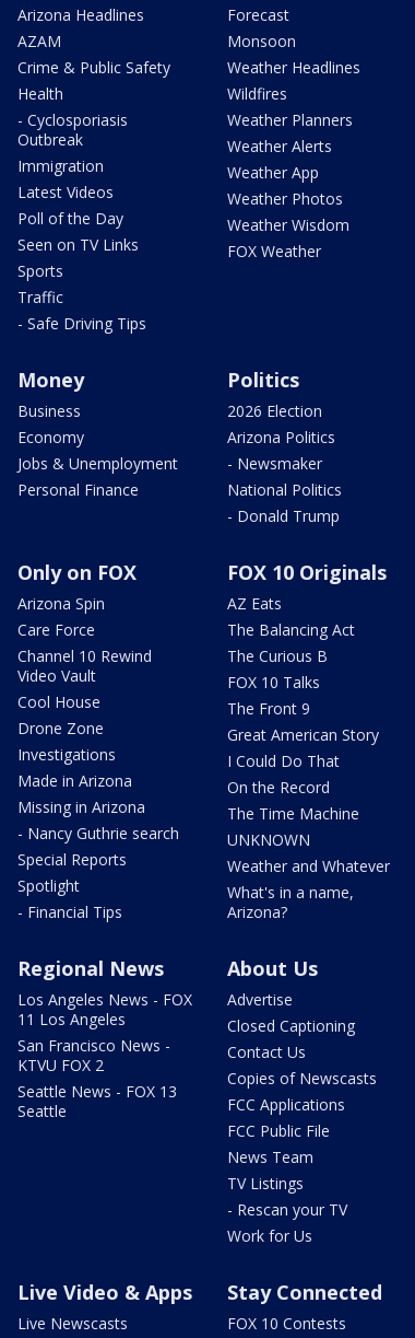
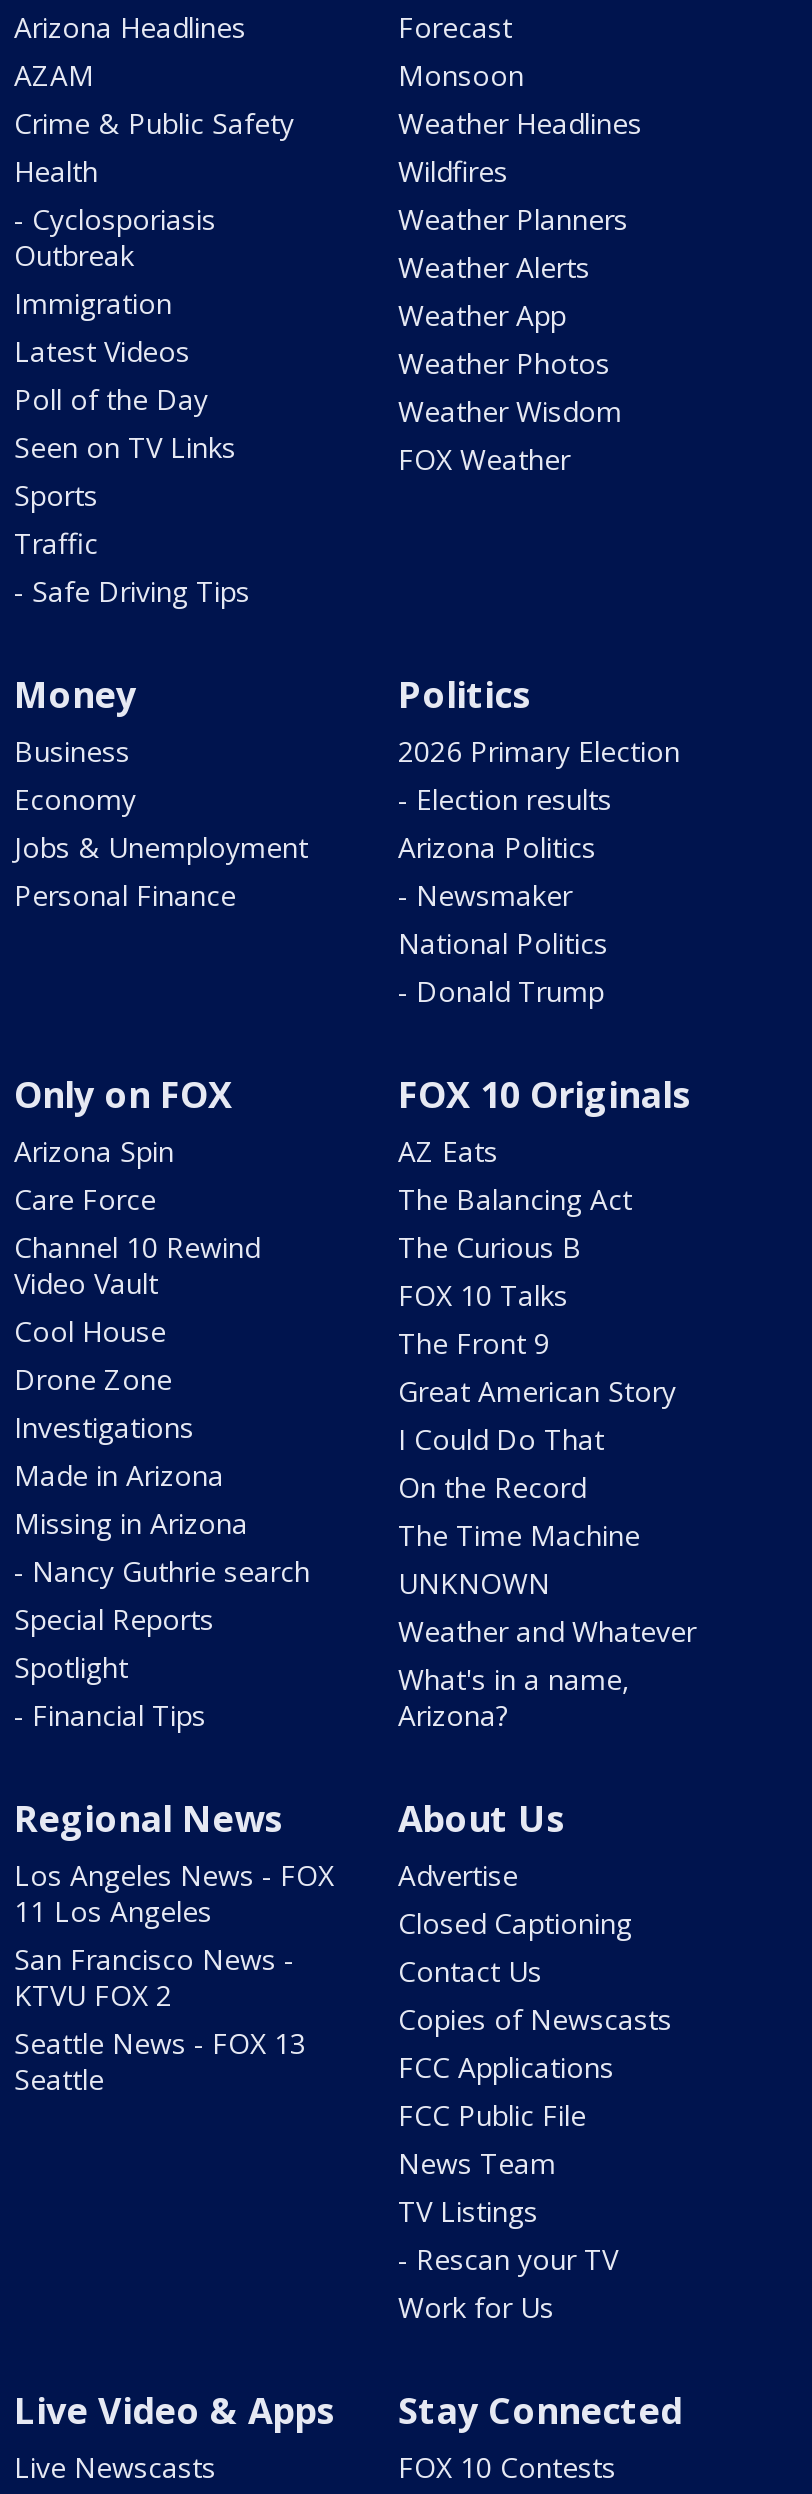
- 2026 Election
+ 2026 Primary Election
+ - Election results
